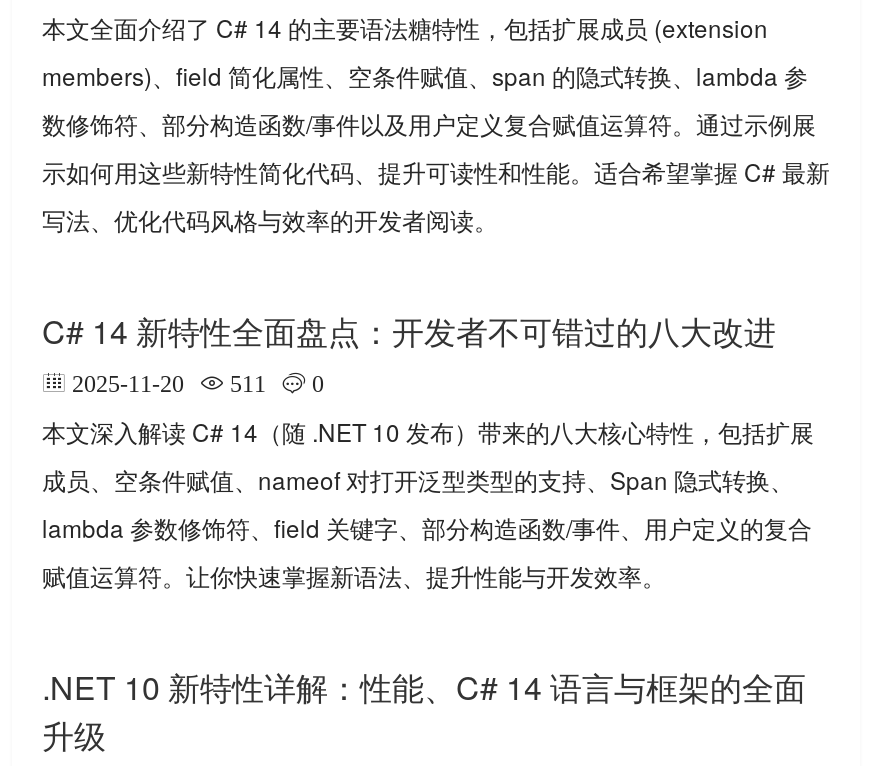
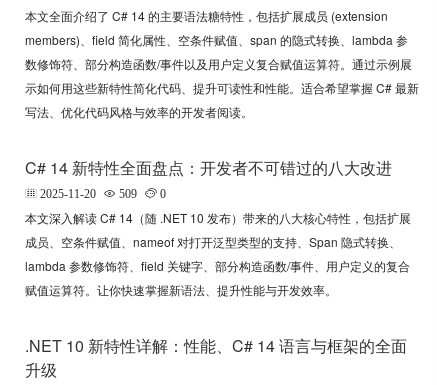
- 2025-11-20 511 0
+ 2025-11-20 509 0
